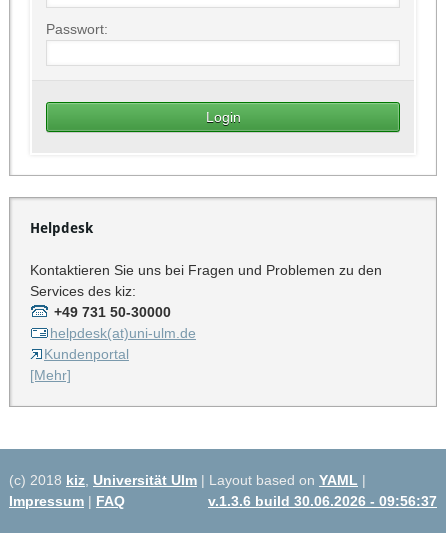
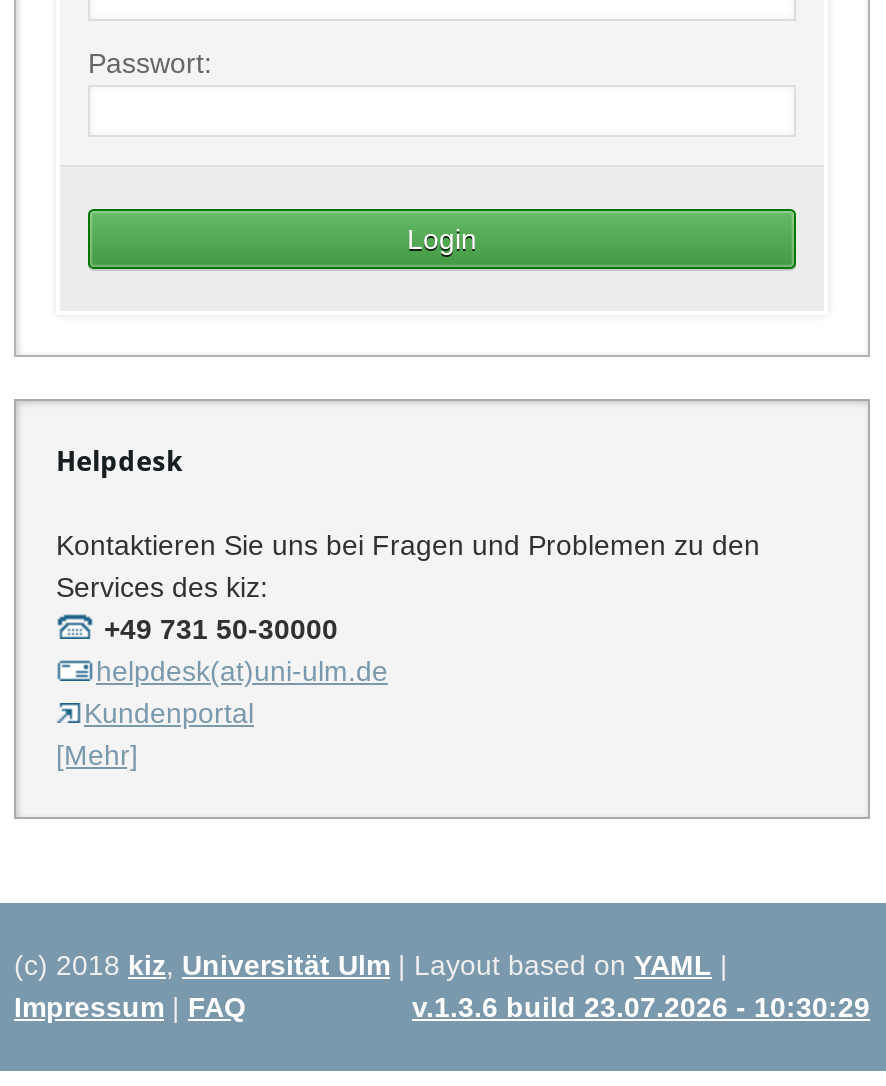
- v.1.3.6 build 30.06.2026 - 09:56:37
+ v.1.3.6 build 23.07.2026 - 10:30:29
